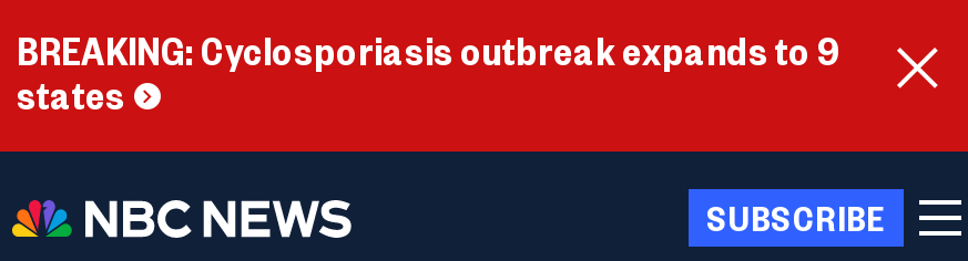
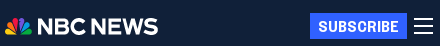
- BREAKING: Cyclosporiasis outbreak expands to 9
- states
